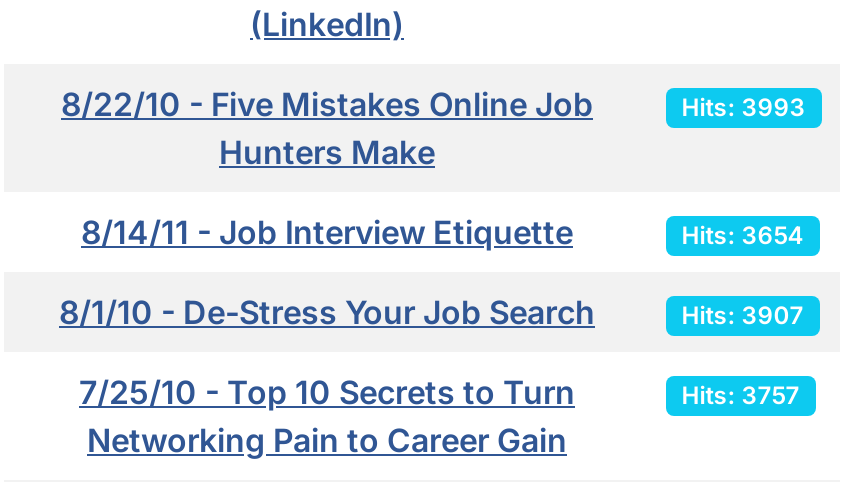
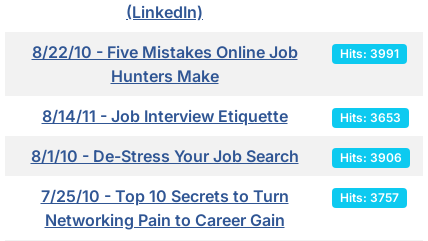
- Hits: 3993
+ Hits: 3991

- Hits: 3654
+ Hits: 3653

- Hits: 3907
+ Hits: 3906
